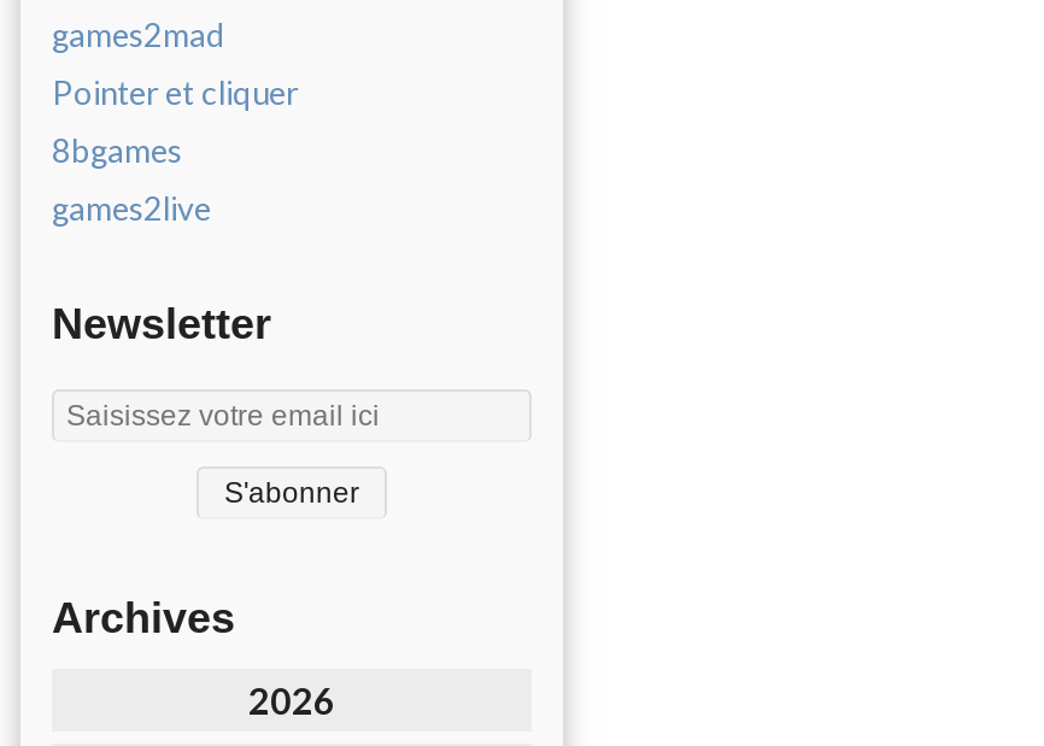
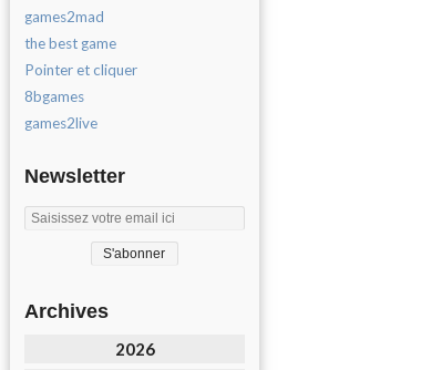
+ the best game
